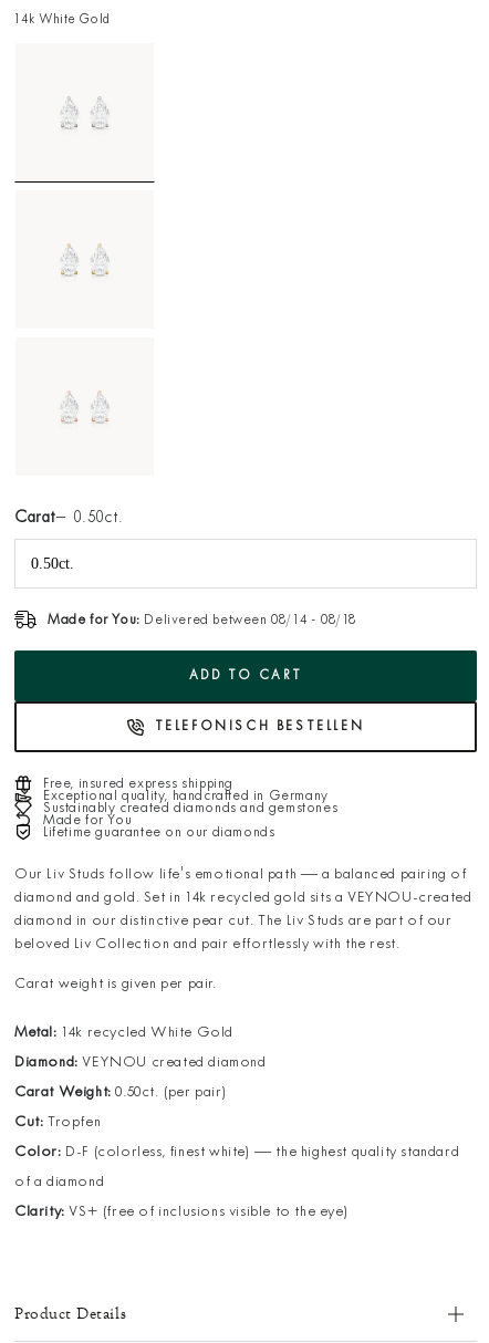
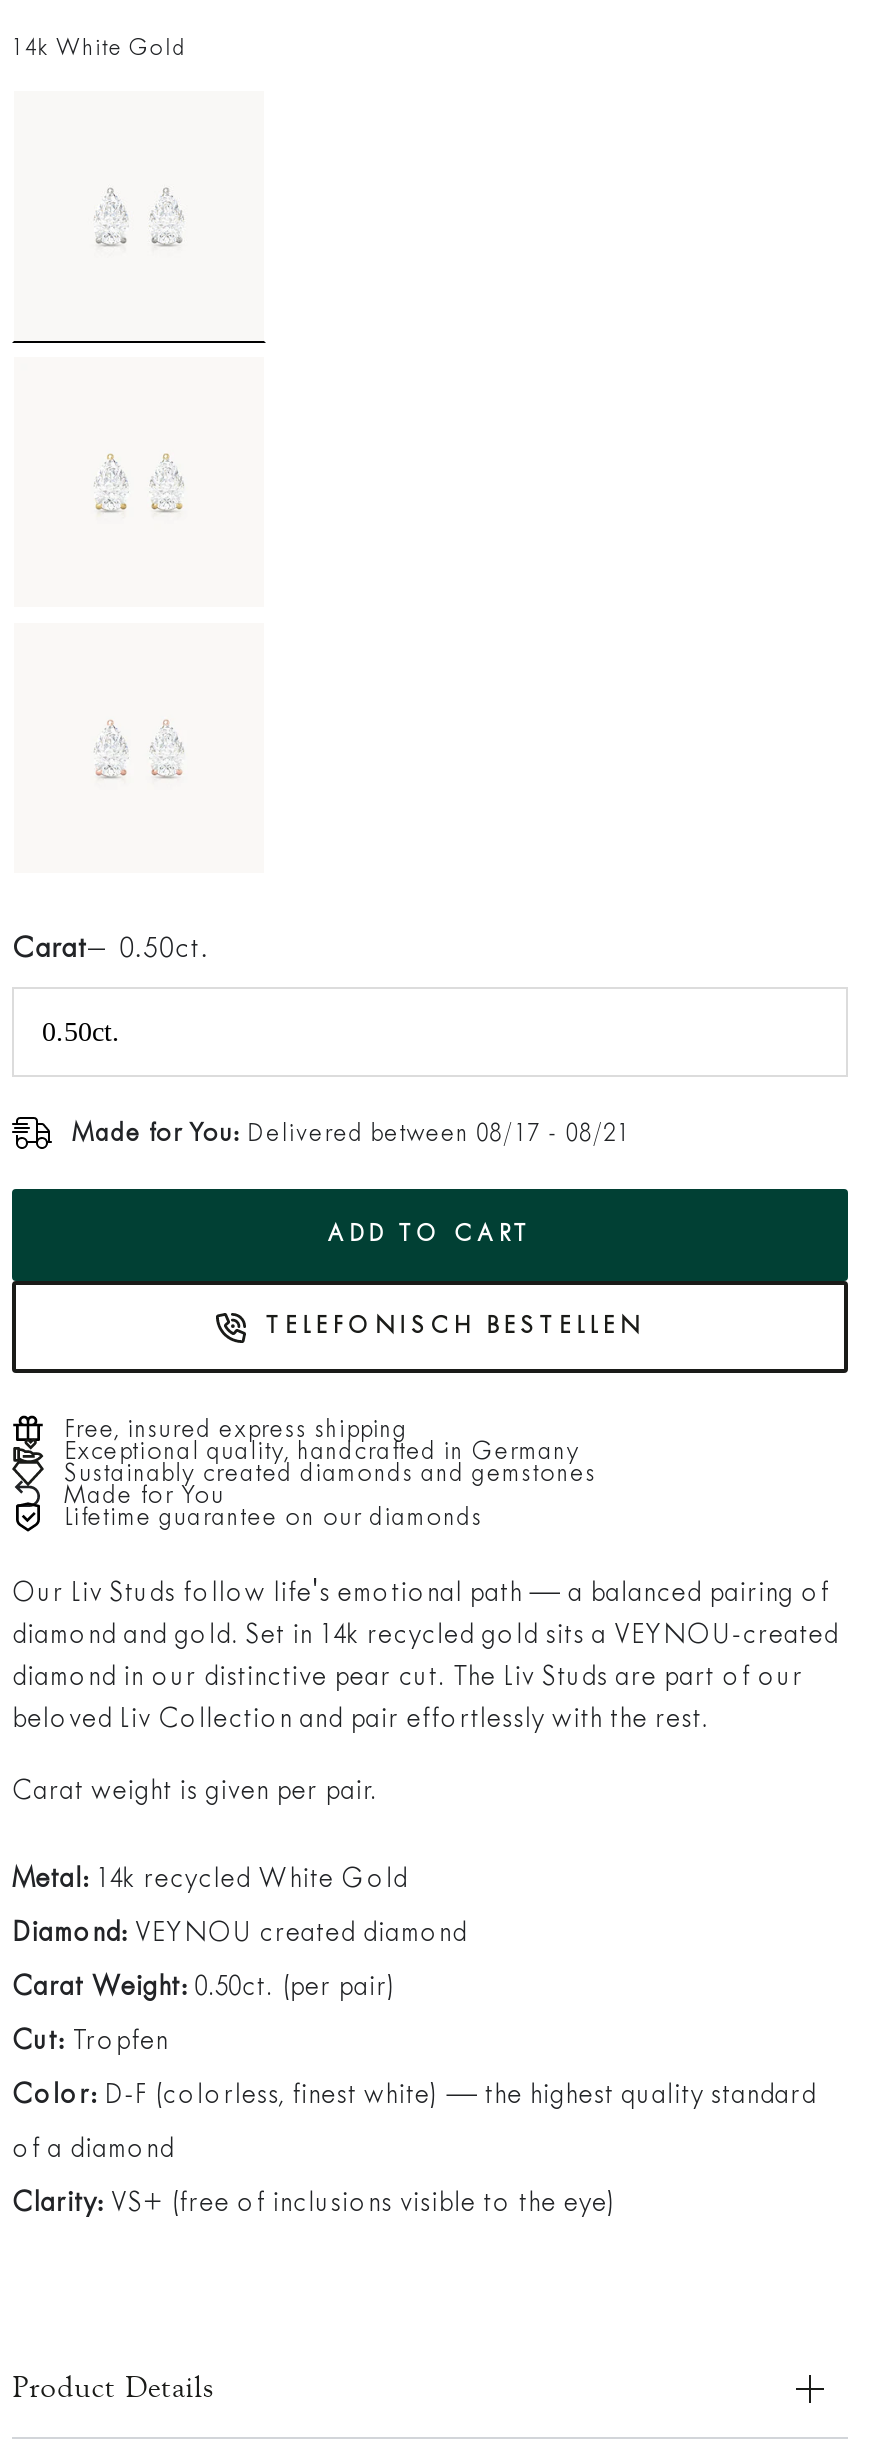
- Made for You: Delivered between 08/14 - 08/18
+ Made for You: Delivered between 08/17 - 08/21
